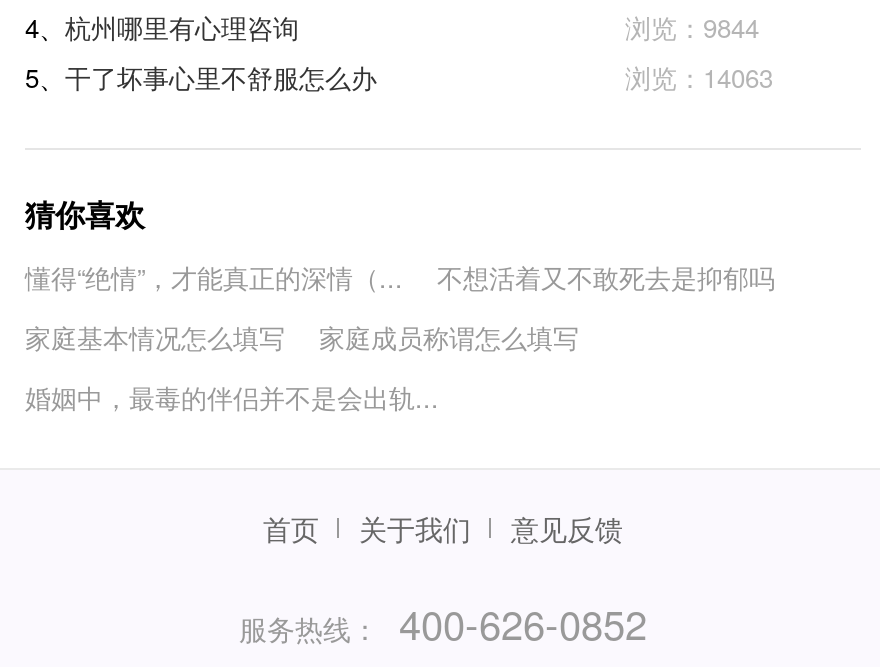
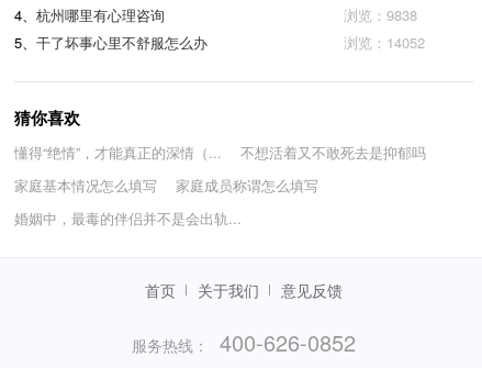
- 浏览：9844
+ 浏览：9838

- 浏览：14063
+ 浏览：14052
